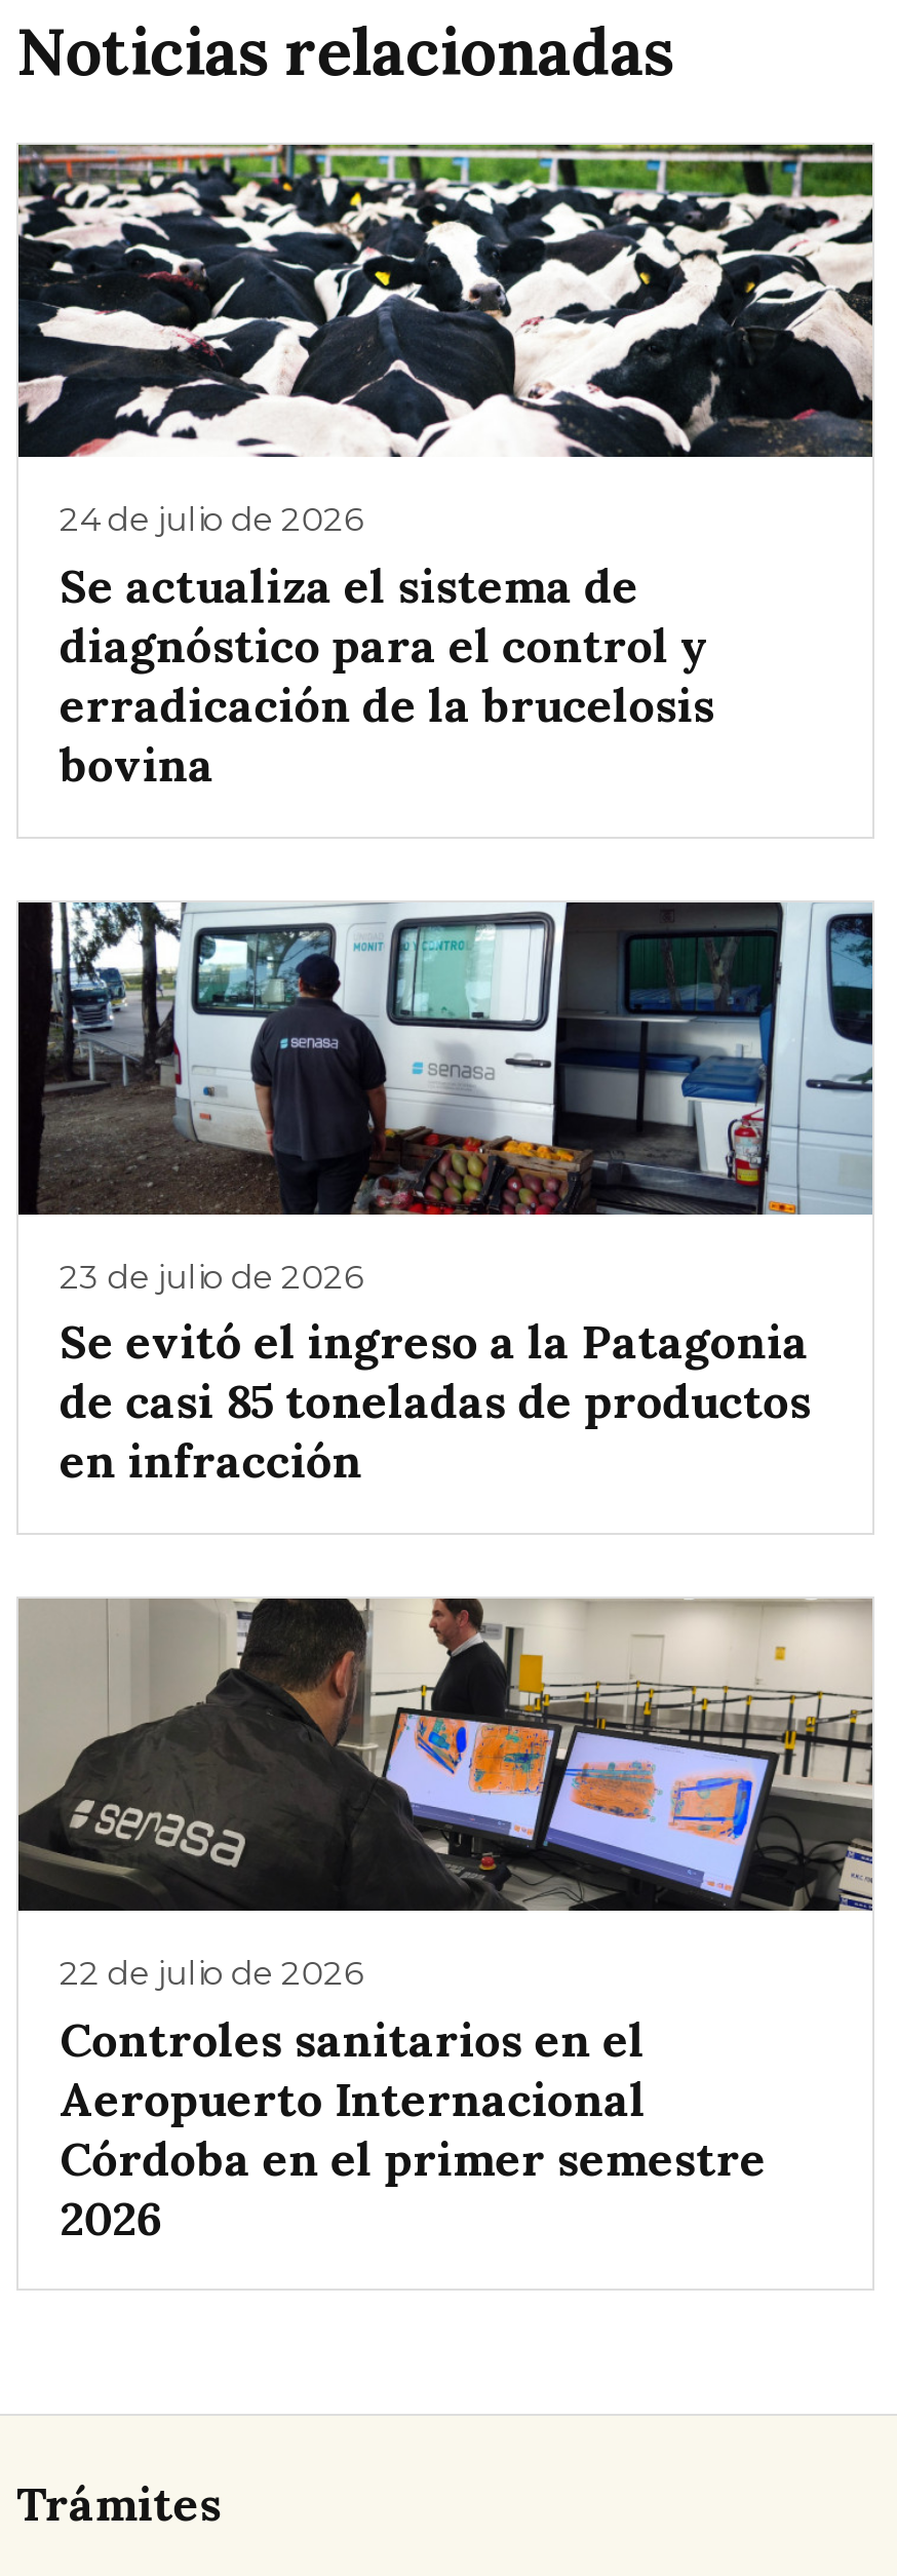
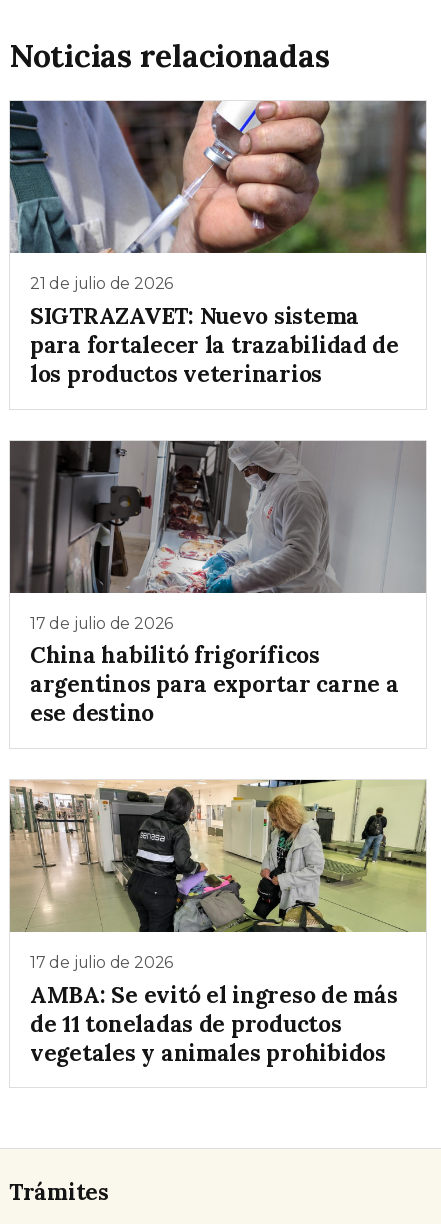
- [image]
- 24 de julio de 2026
- Se actualiza el sistema de
- diagnóstico para el control y
- erradicación de la brucelosis
- bovina
+ [image]
+ 21 de julio de 2026
+ SIGTRAZAVET: Nuevo sistema
+ para fortalecer la trazabilidad de
+ los productos veterinarios

- [image]
- 23 de julio de 2026
- Se evitó el ingreso a la Patagonia
- de casi 85 toneladas de productos
- en infracción
+ [image]
+ 17 de julio de 2026
+ China habilitó frigoríficos
+ argentinos para exportar carne a
+ ese destino

- [image]
- 22 de julio de 2026
- Controles sanitarios en el
- Aeropuerto Internacional
- Córdoba en el primer semestre
- 2026
+ [image]
+ 17 de julio de 2026
+ AMBA: Se evitó el ingreso de más
+ de 11 toneladas de productos
+ vegetales y animales prohibidos
